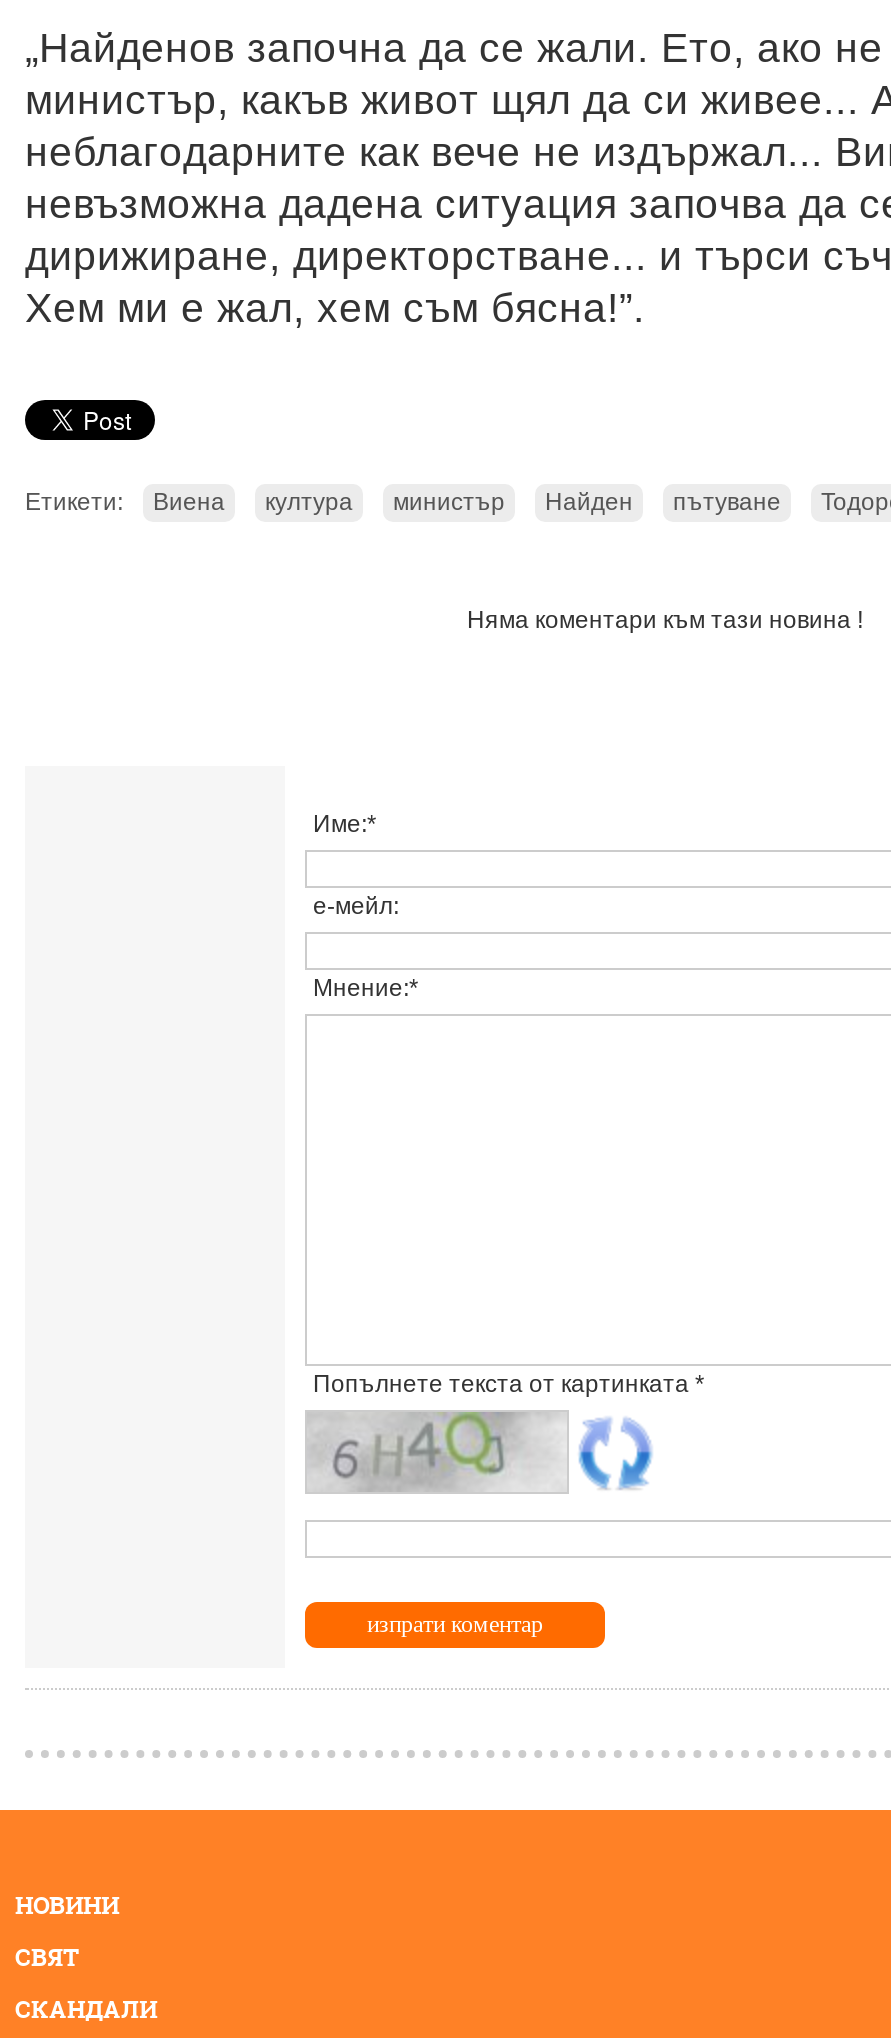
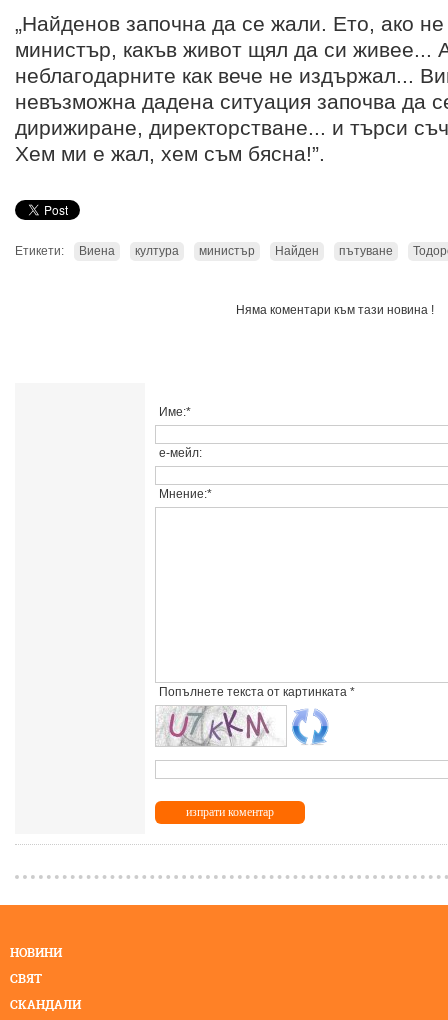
- [image]
+ [image]
